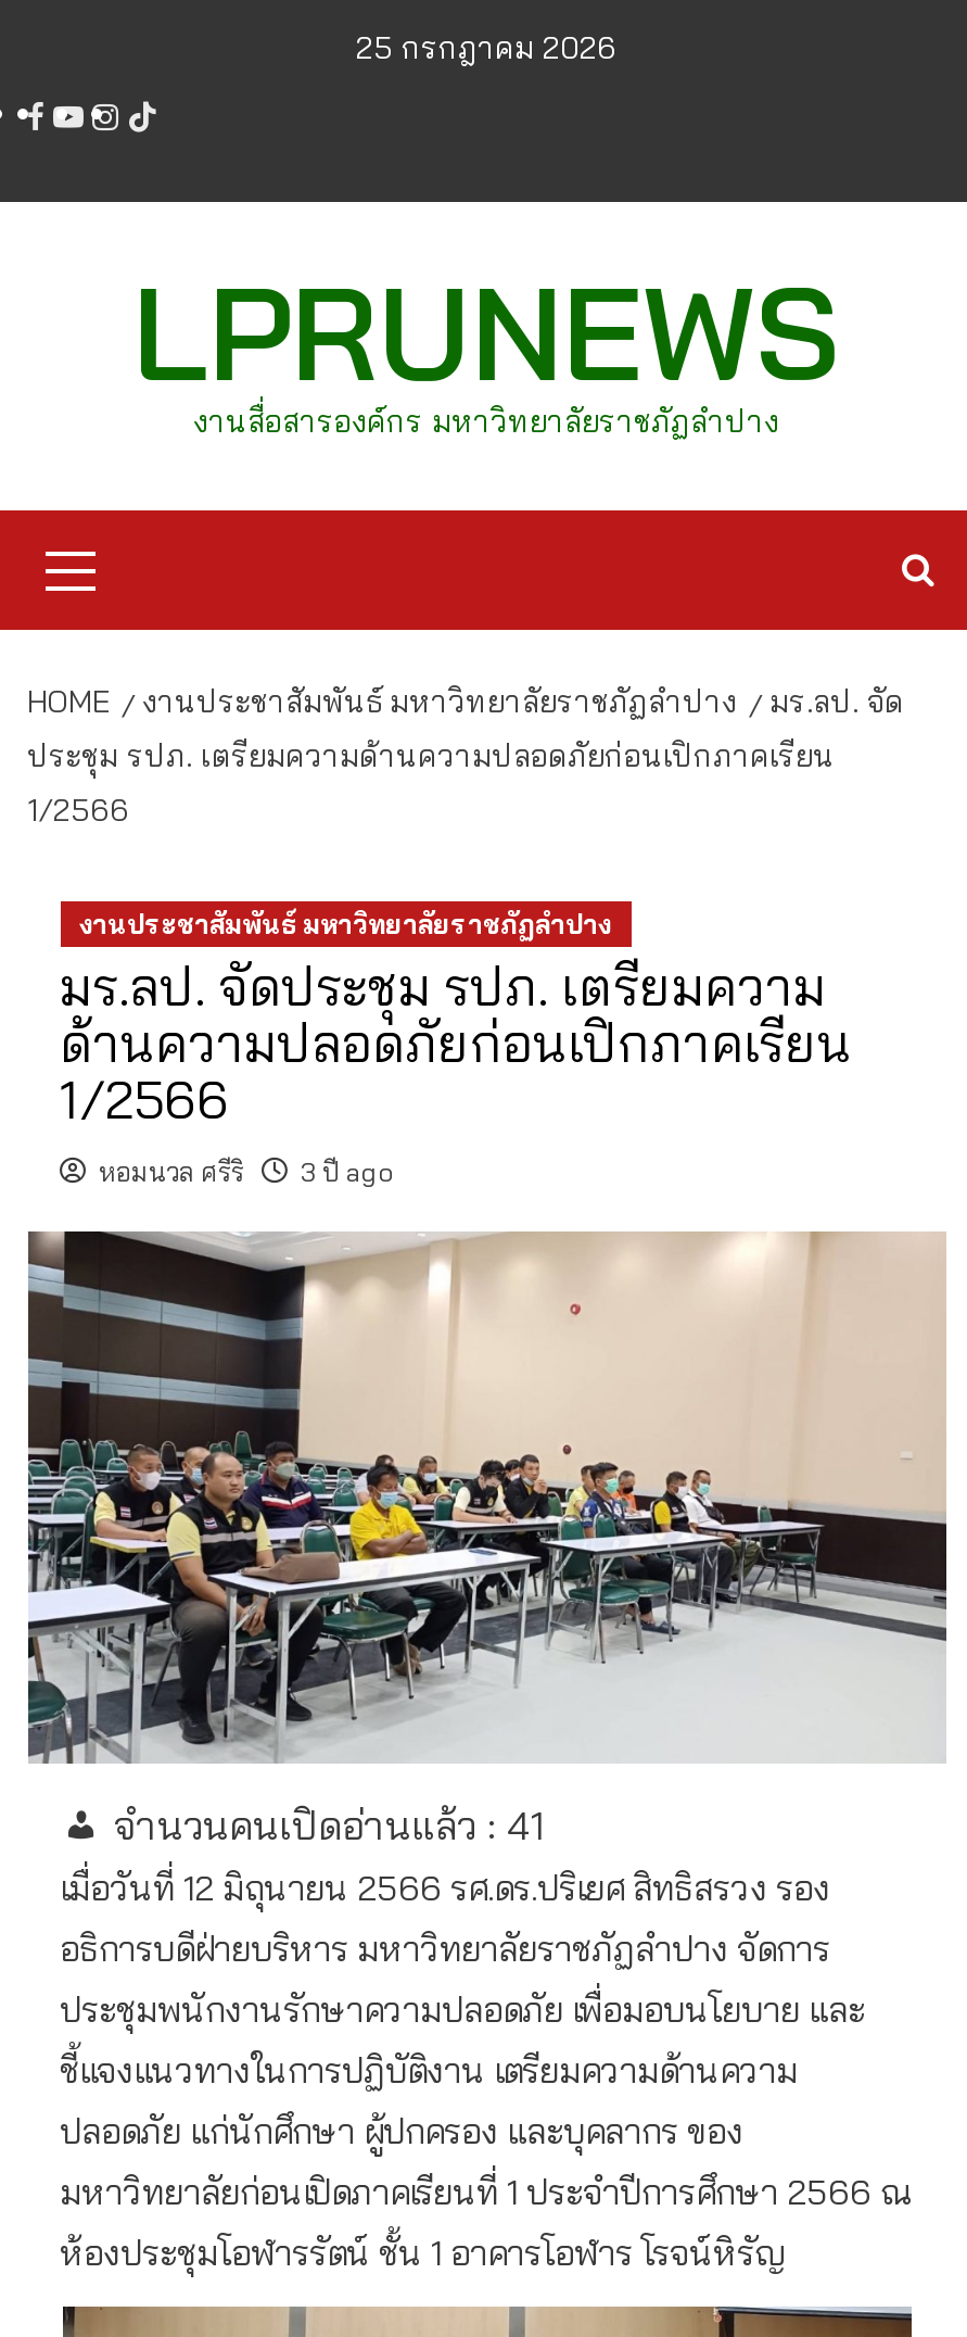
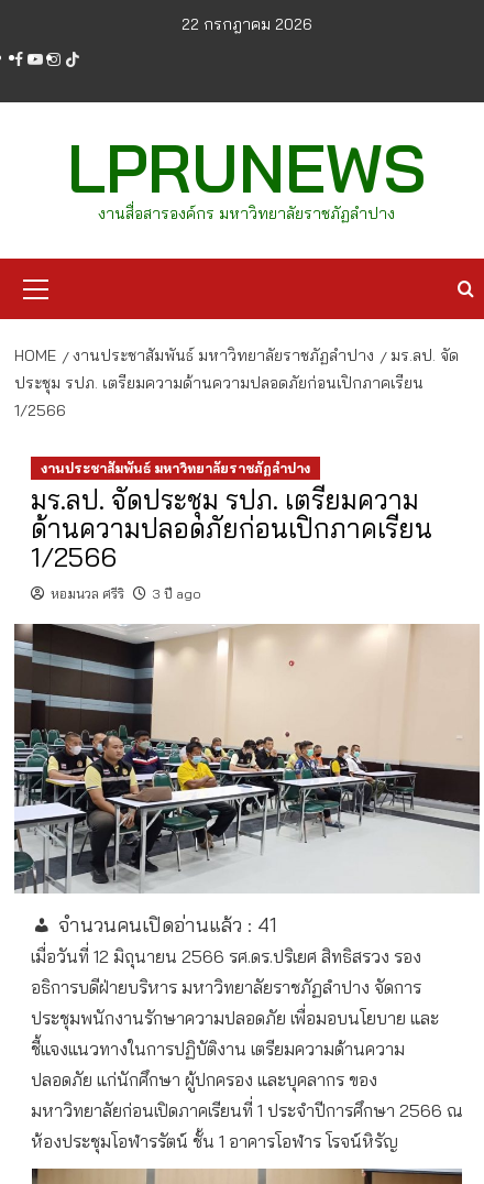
- 25 กรกฎาคม 2026
+ 22 กรกฎาคม 2026
